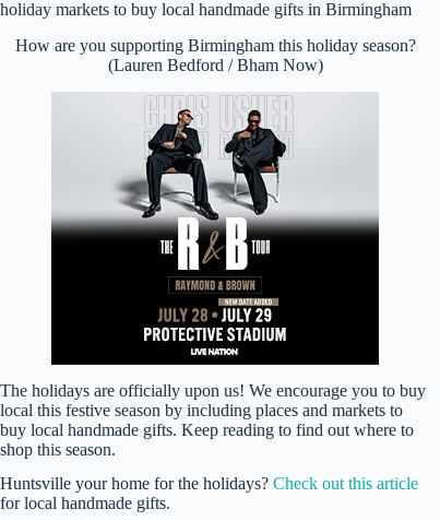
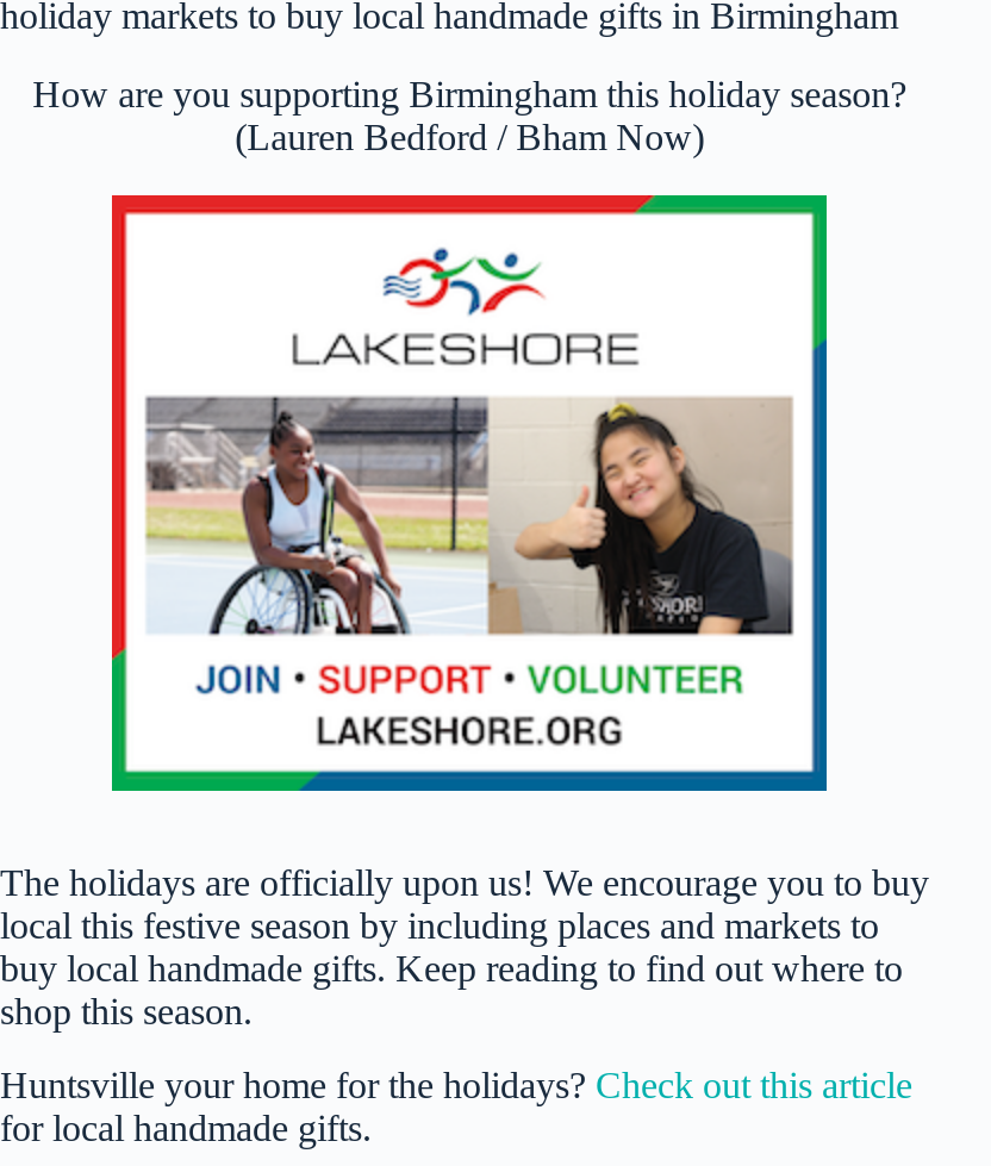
- [image]
+ [image]
